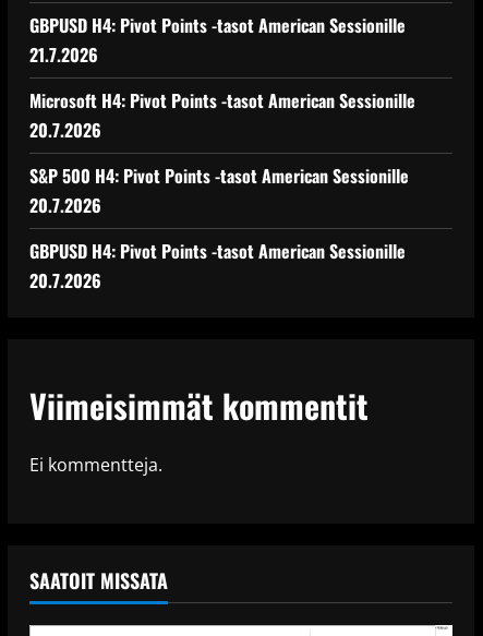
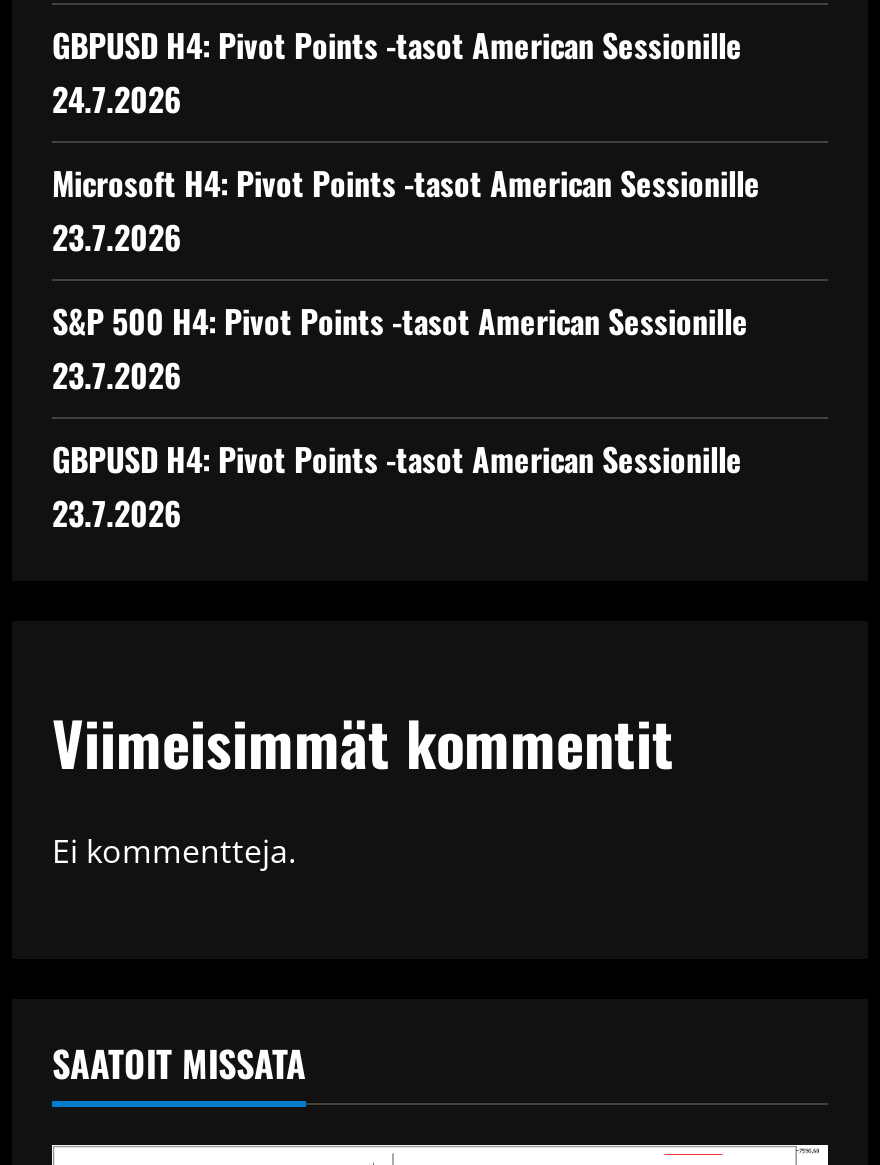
- 21.7.2026
+ 24.7.2026

- 20.7.2026
+ 23.7.2026

- 20.7.2026
+ 23.7.2026

- 20.7.2026
+ 23.7.2026
